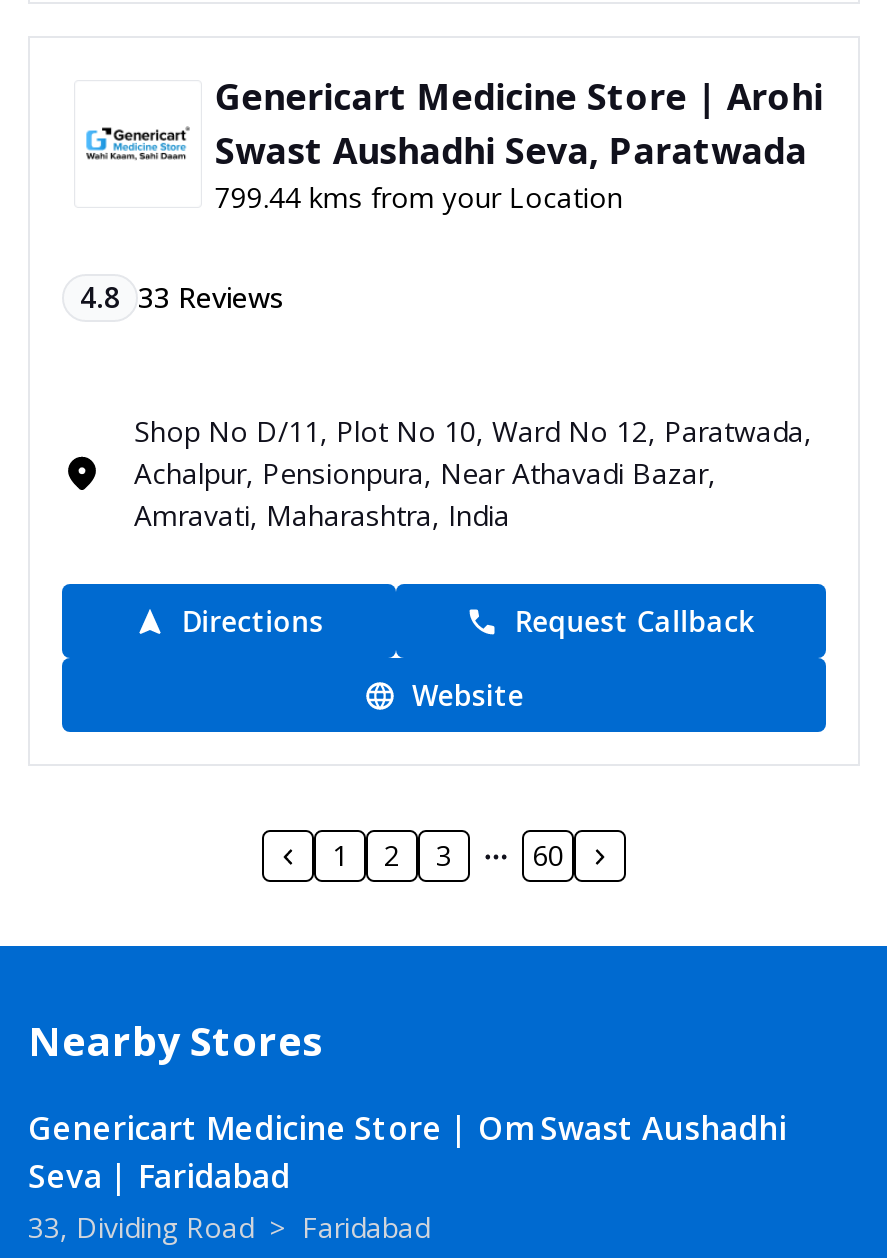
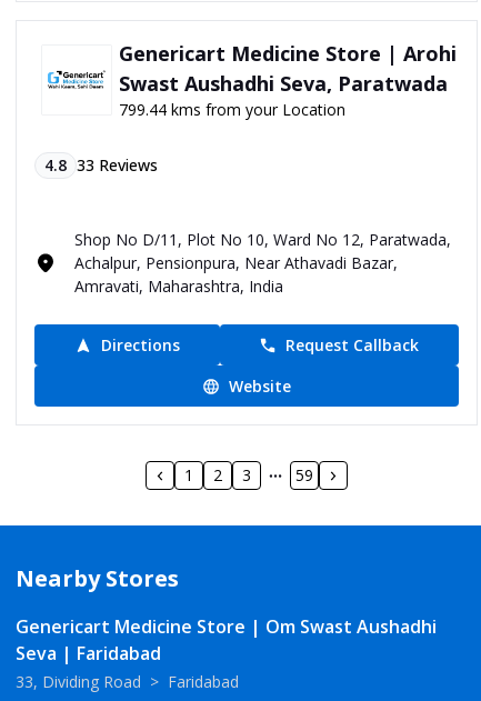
- 60
+ 59
